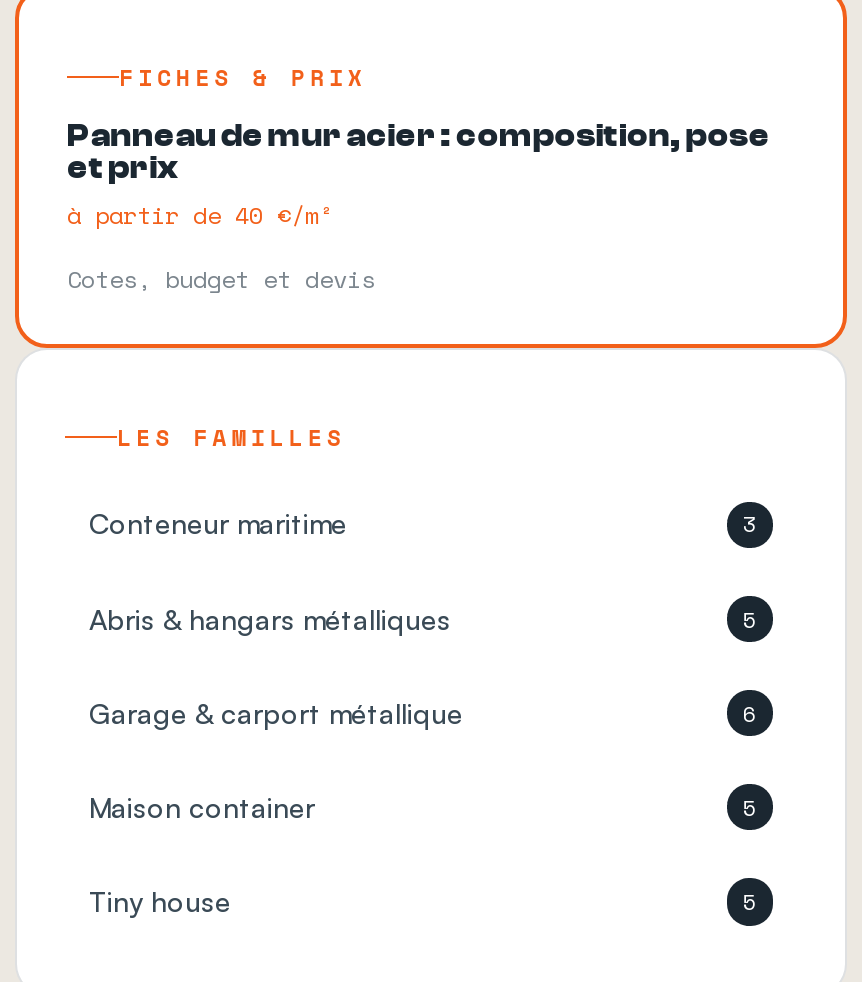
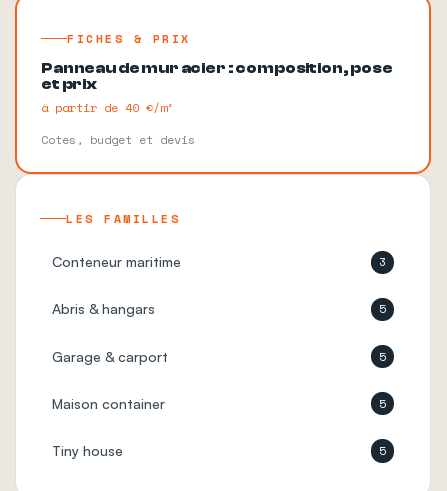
- Abris & hangars métalliques
+ Abris & hangars

- Garage & carport métallique
- 6
+ Garage & carport
+ 5
